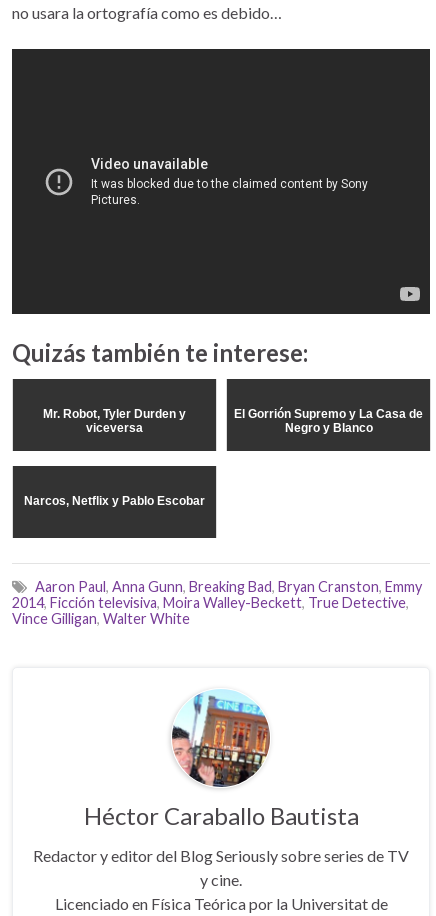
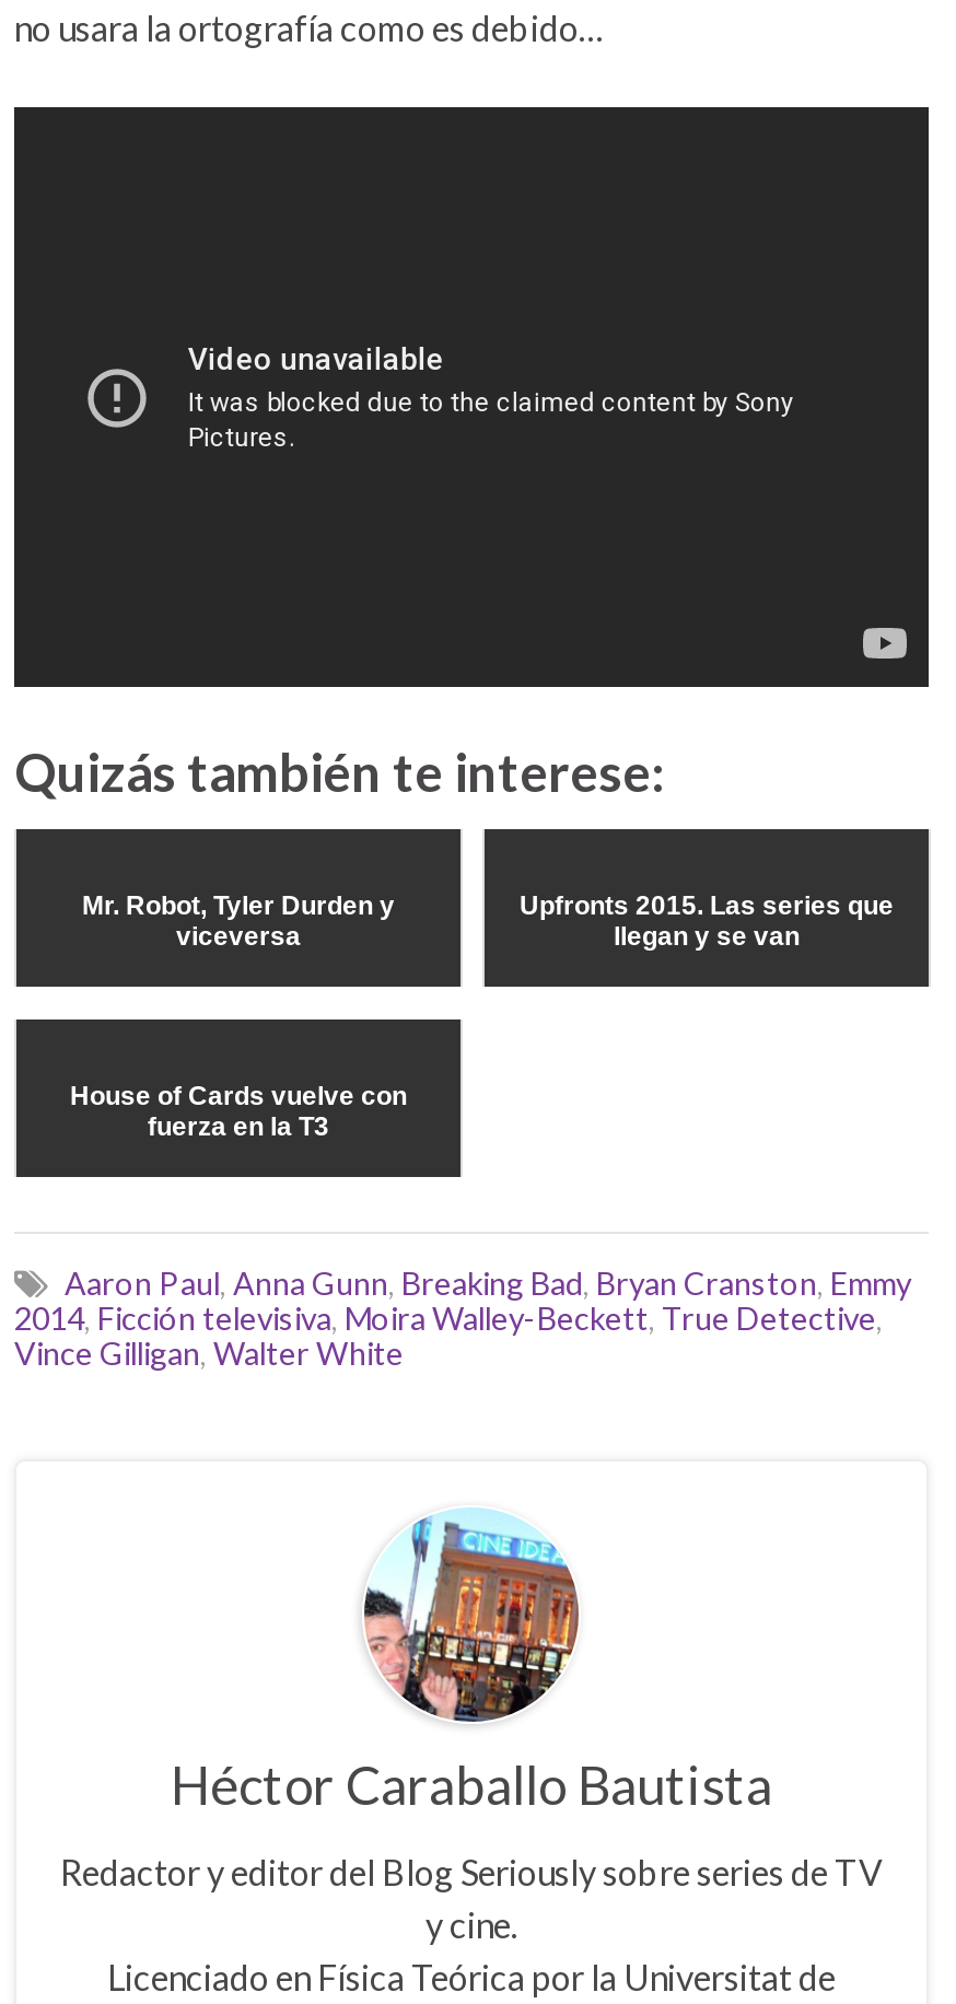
- El Gorrión Supremo y La Casa de
- Negro y Blanco
+ Upfronts 2015. Las series que
+ llegan y se van

- Narcos, Netflix y Pablo Escobar
+ House of Cards vuelve con
+ fuerza en la T3
